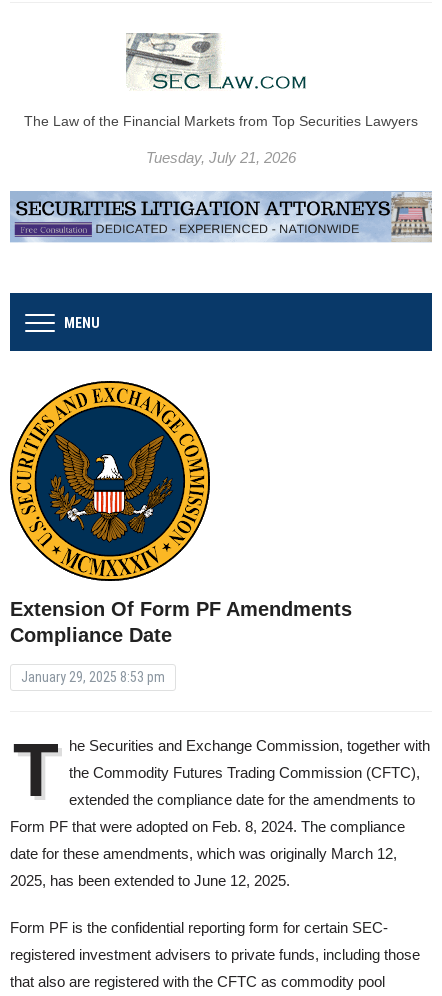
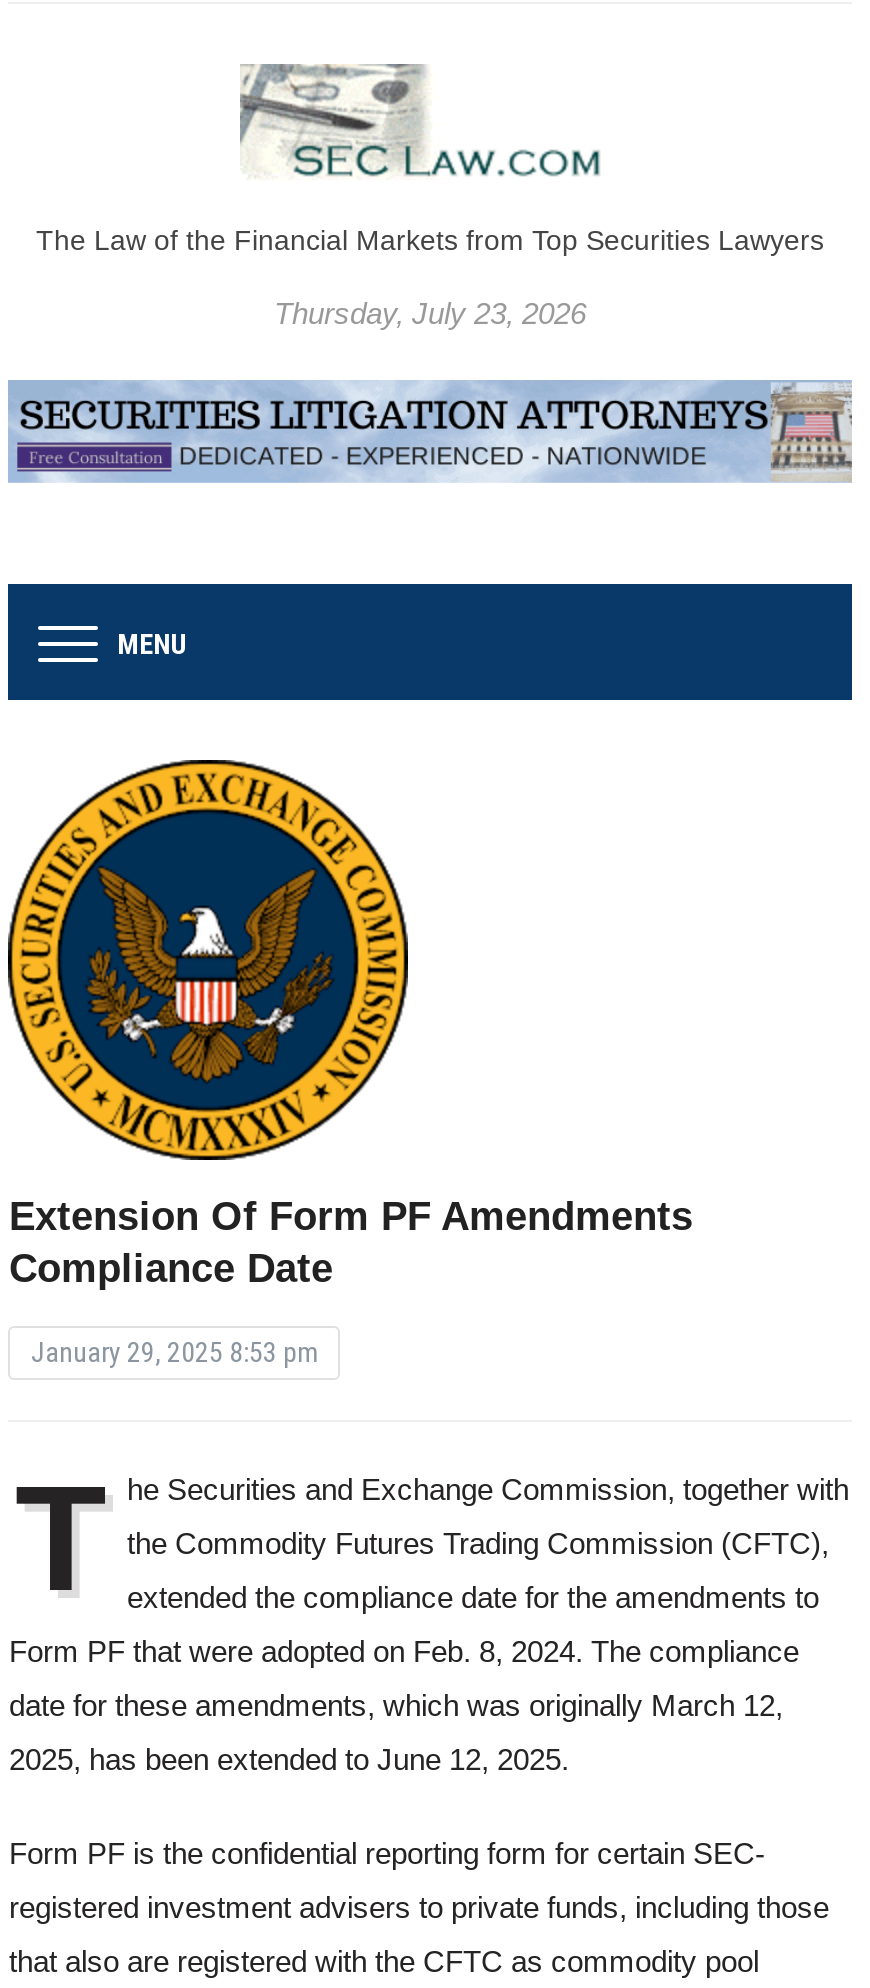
- Tuesday, July 21, 2026
+ Thursday, July 23, 2026
